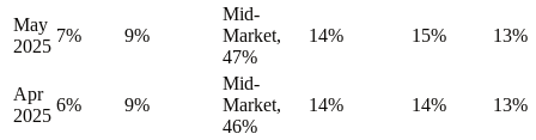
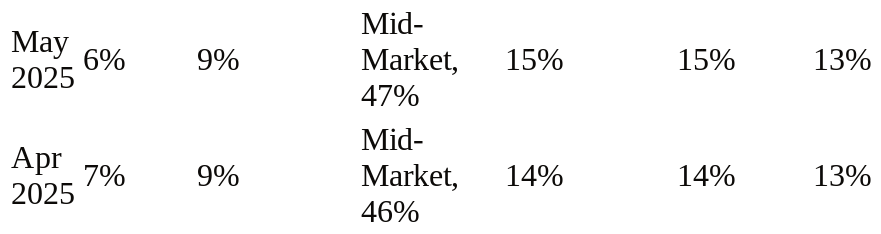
- 7%
+ 6%

- Market, 14%
+ Market, 15%

- 6%
+ 7%
